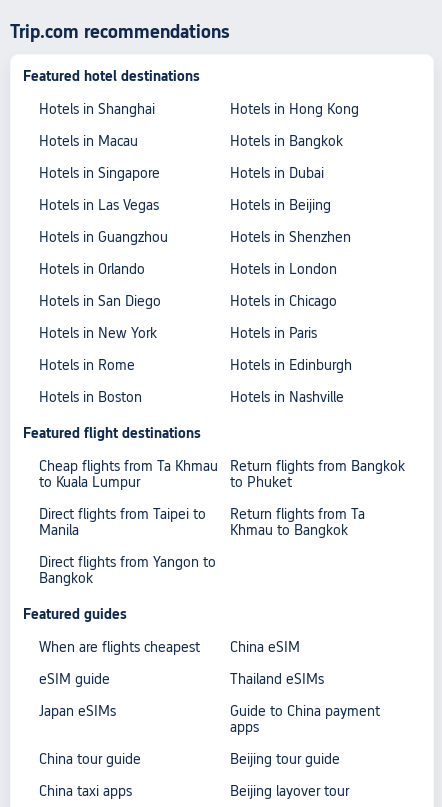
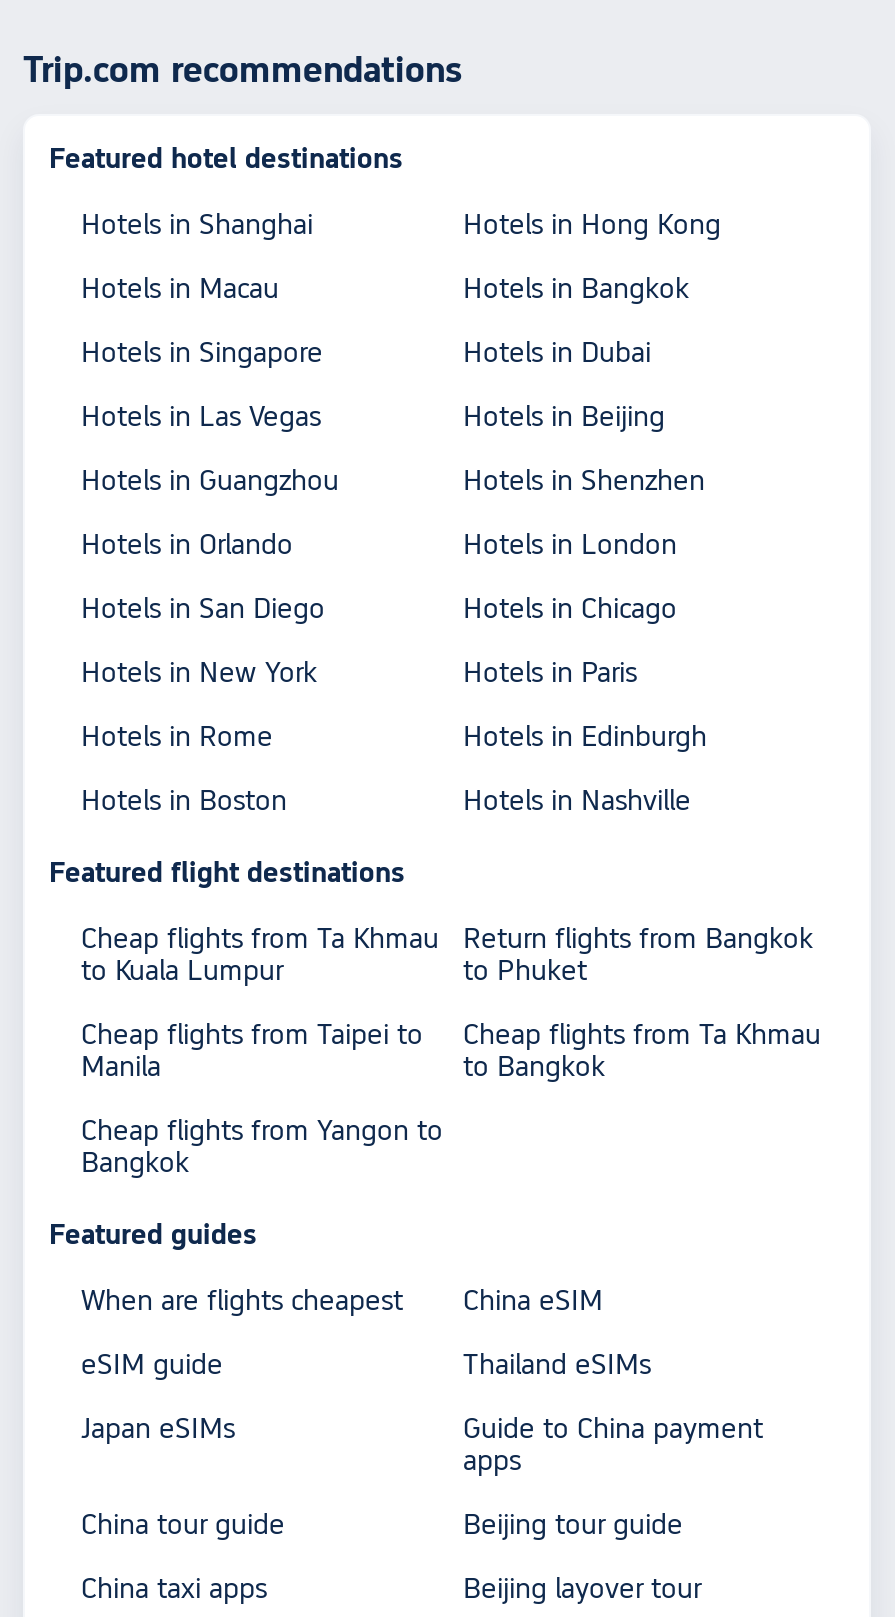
- Direct flights from Taipei to
+ Cheap flights from Taipei to

- Return flights from Ta
- Khmau to Bangkok
+ Cheap flights from Ta Khmau
+ to Bangkok

- Direct flights from Yangon to
+ Cheap flights from Yangon to
